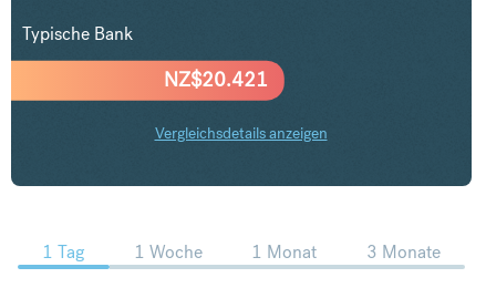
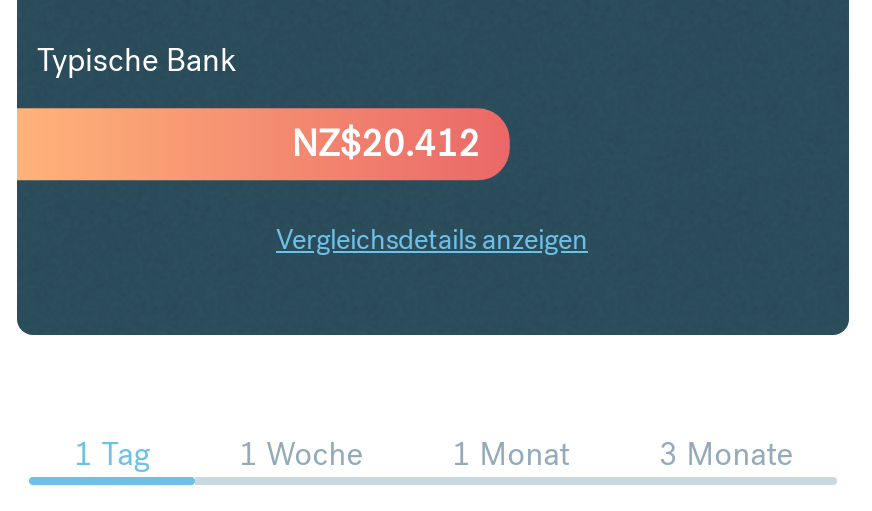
- NZ$20.421
+ NZ$20.412
